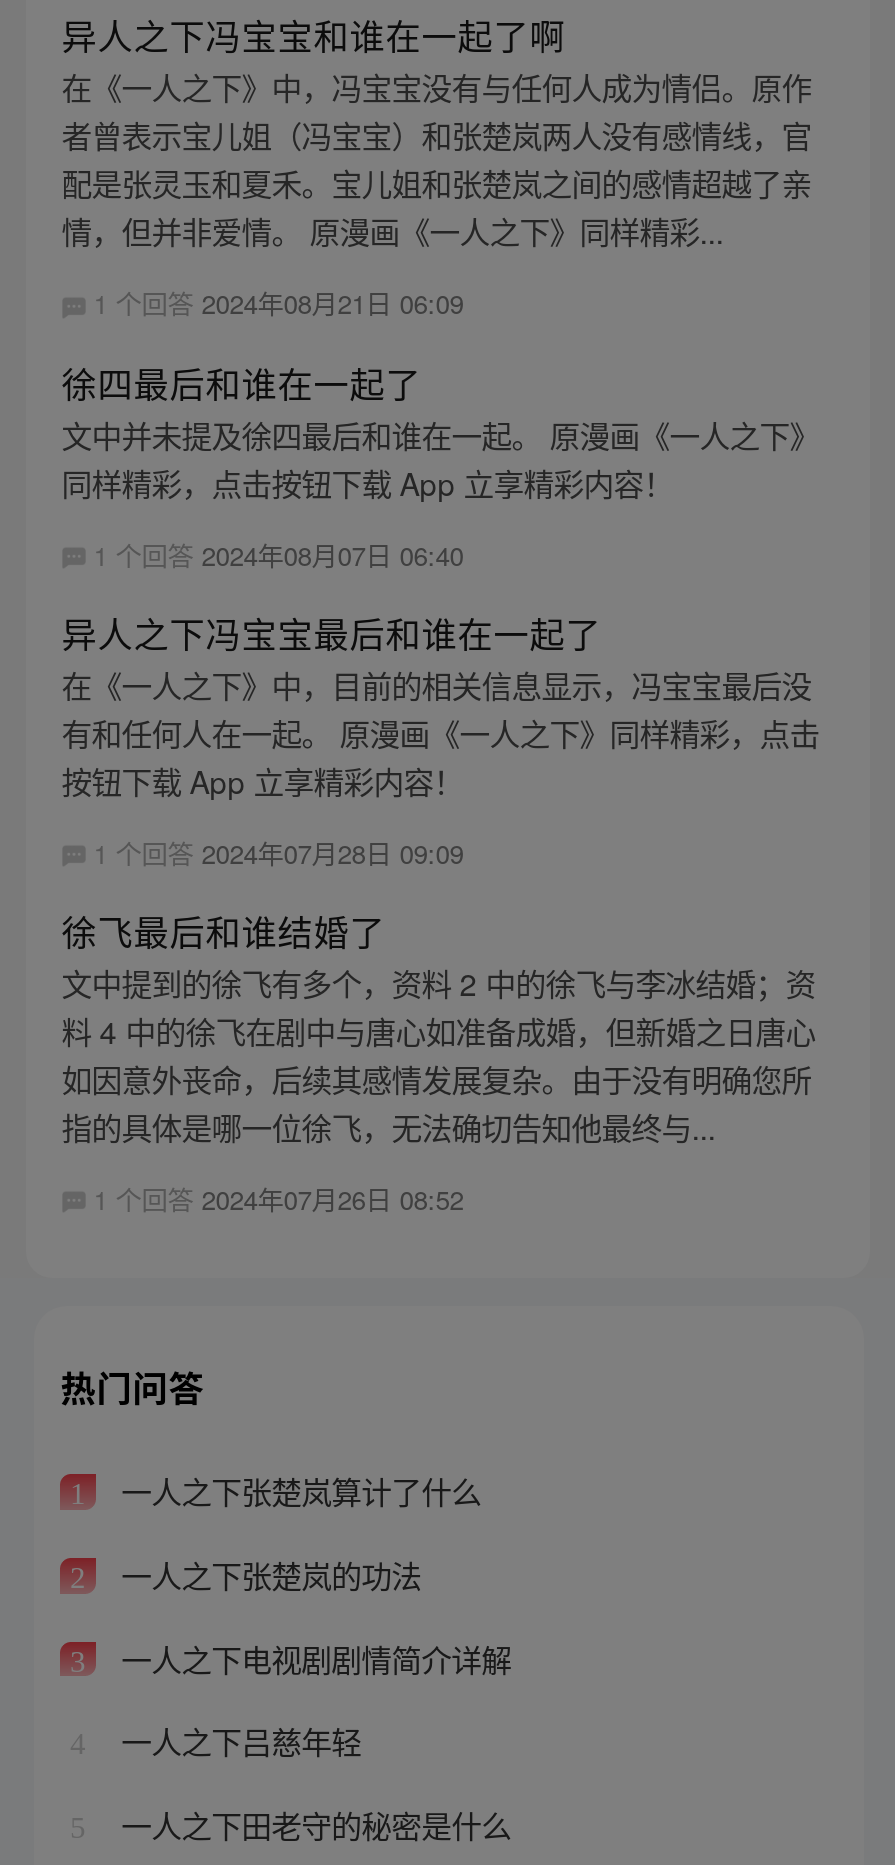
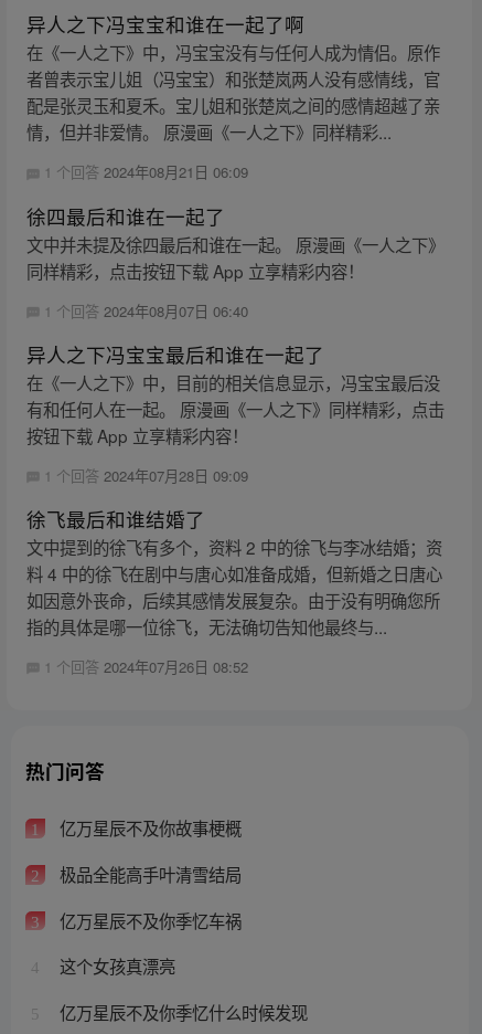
- 一人之下张楚岚算计了什么
+ 亿万星辰不及你故事梗概

- 一人之下张楚岚的功法
+ 极品全能高手叶清雪结局

- 一人之下电视剧剧情简介详解
+ 亿万星辰不及你季忆车祸

- 一人之下吕慈年轻
+ 这个女孩真漂亮

- 一人之下田老守的秘密是什么
+ 亿万星辰不及你季忆什么时候发现
